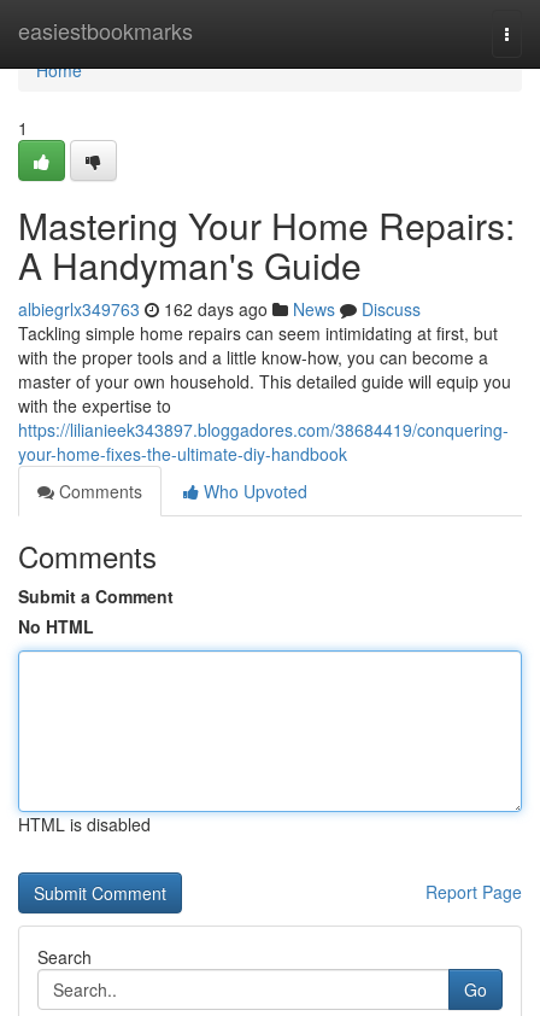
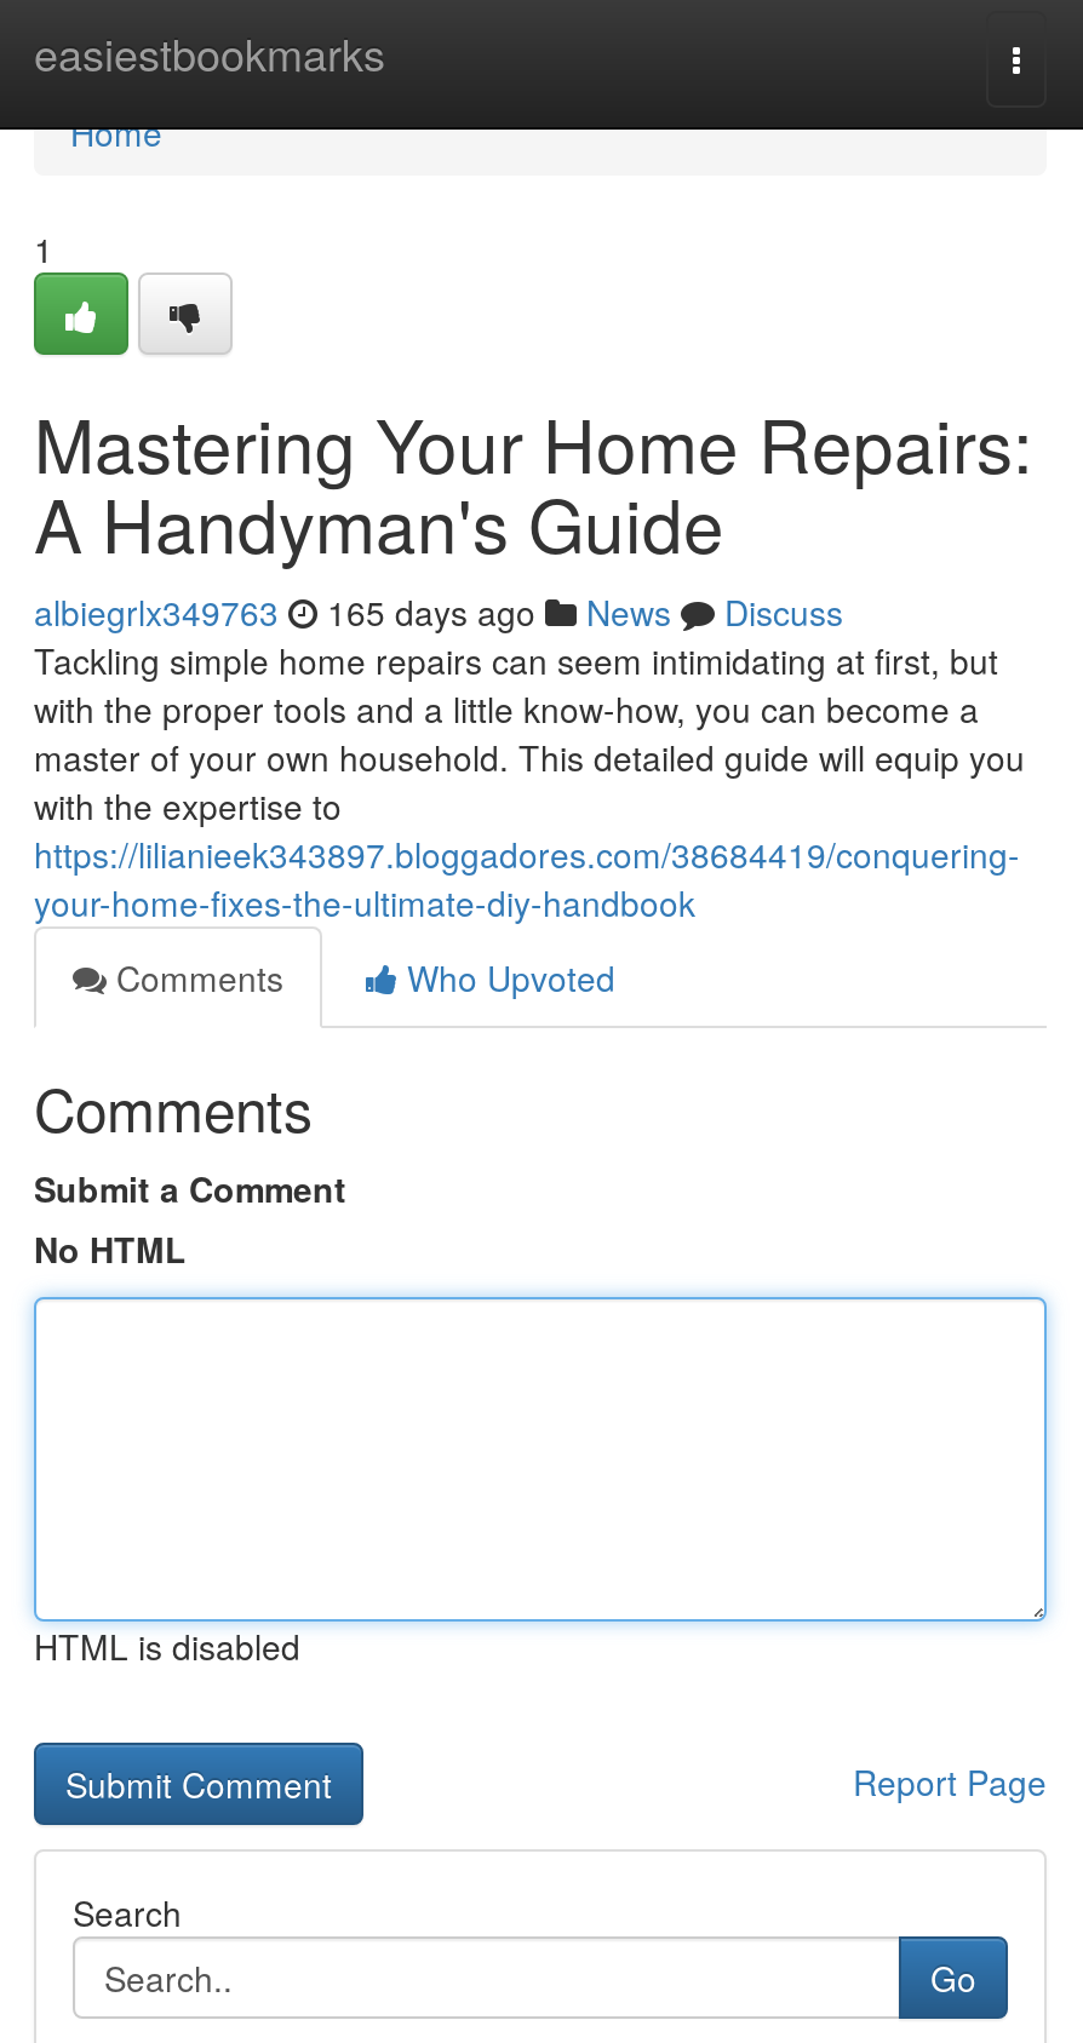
- albiegrlx349763 162 days ago News Discuss
+ albiegrlx349763 165 days ago News Discuss
